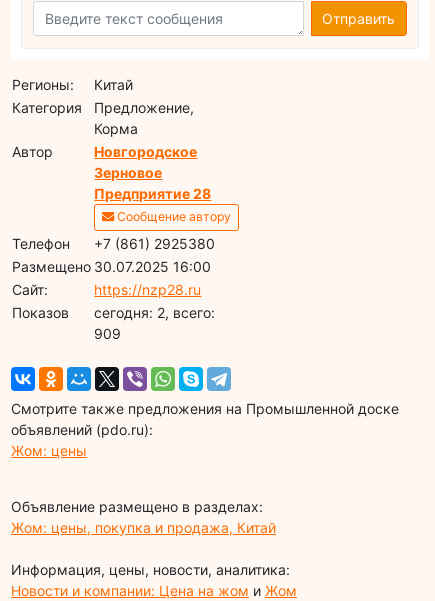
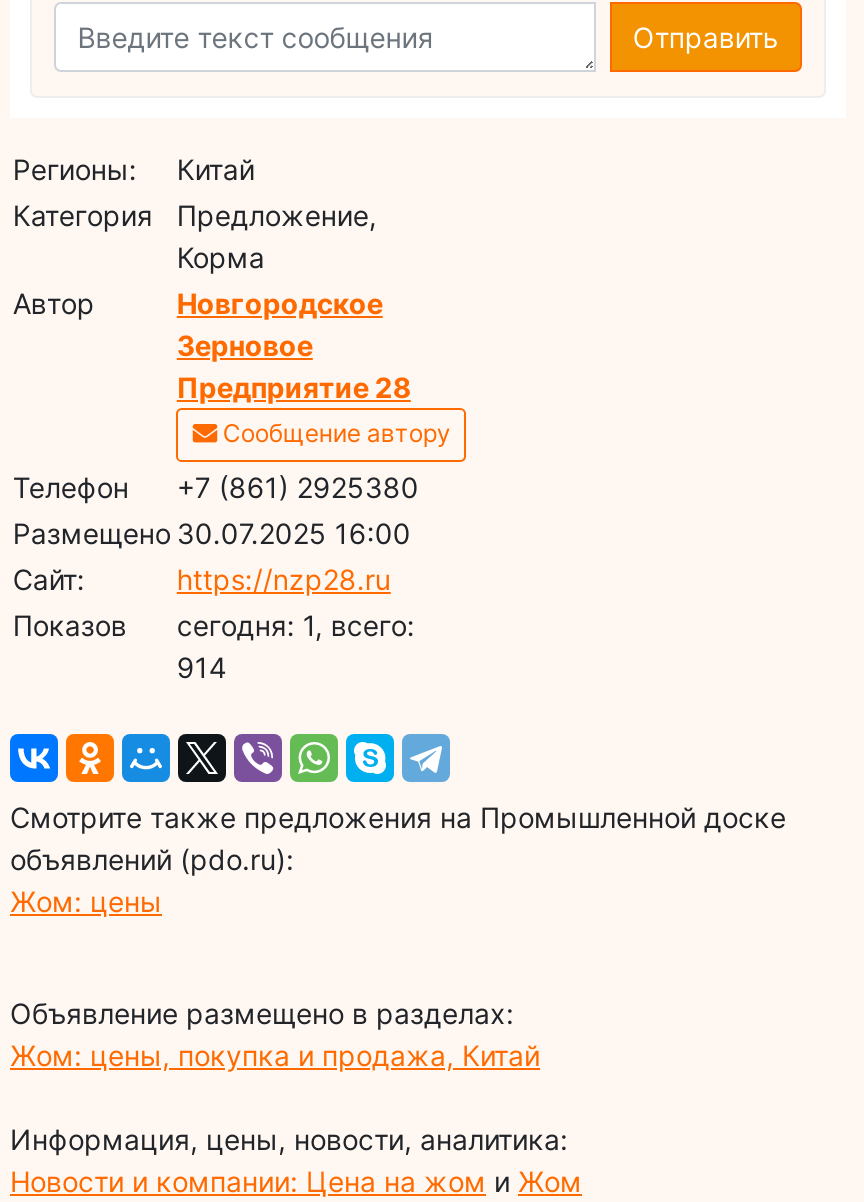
- cегодня: 2, всего:
+ cегодня: 1, всего:

- 909
+ 914
